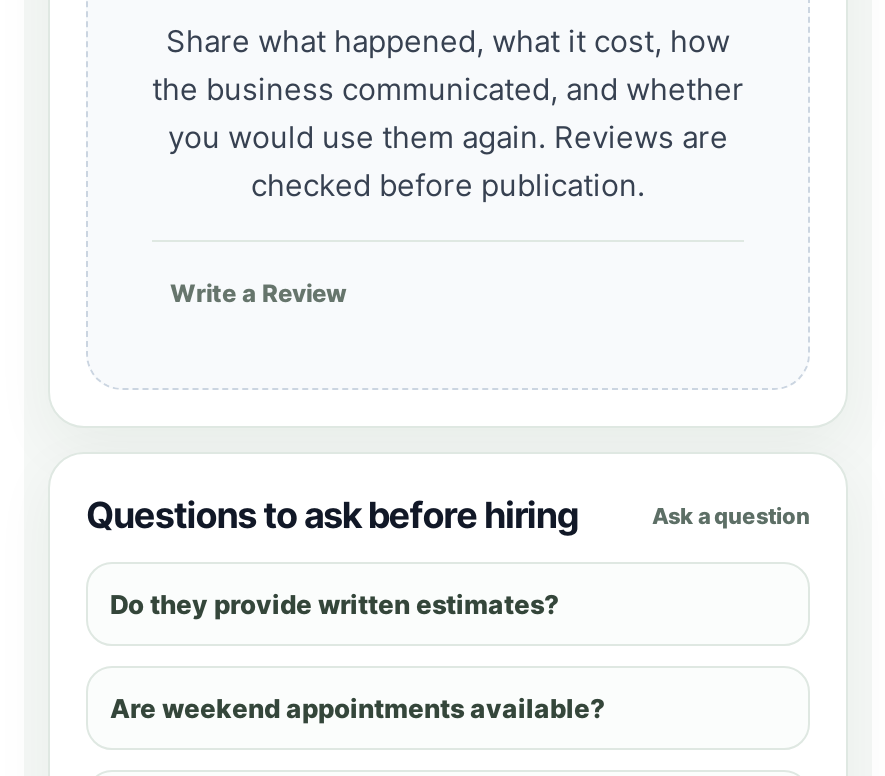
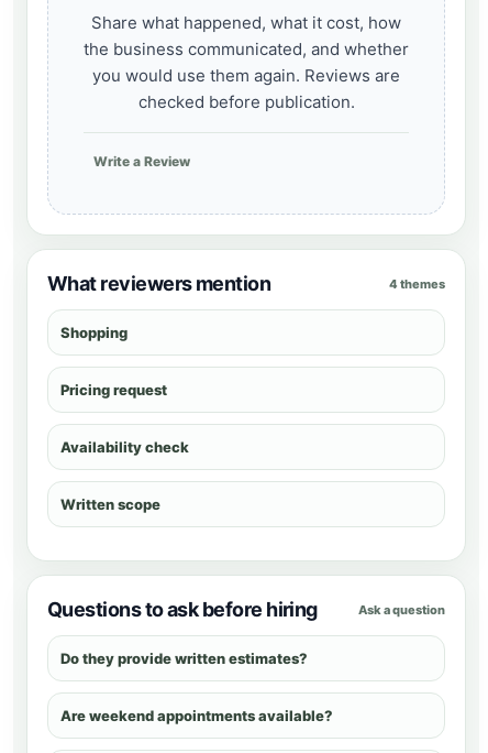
+ What reviewers mention
+ 4 themes
+ Shopping
+ Pricing request
+ Availability check
+ Written scope
